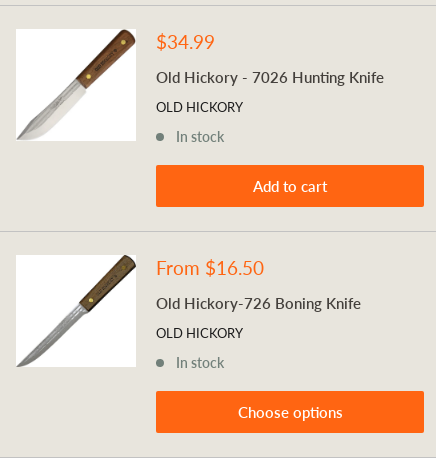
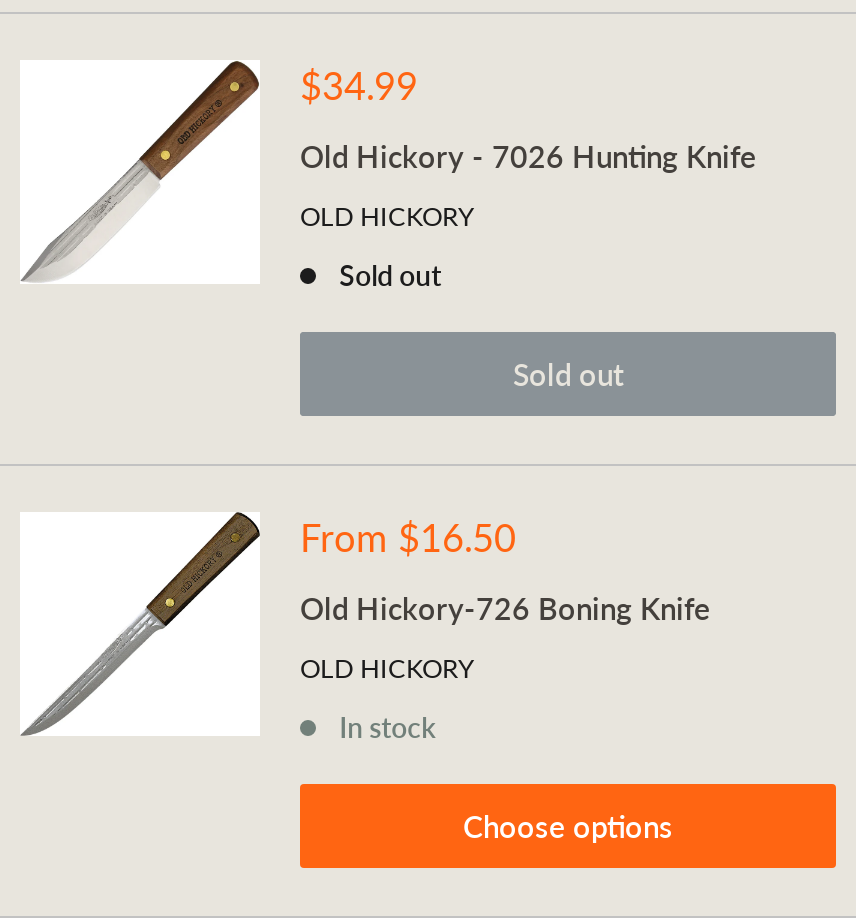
- In stock
+ Sold out

- Add to cart
+ Sold out
